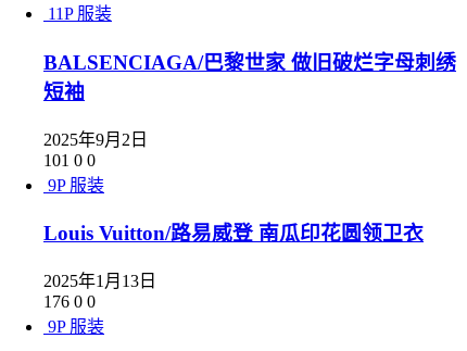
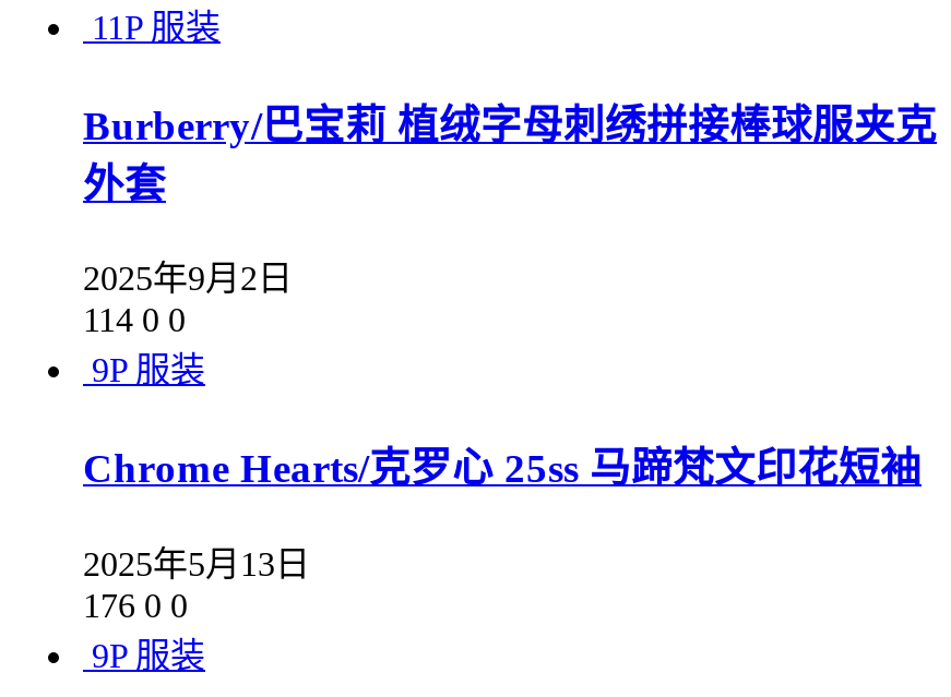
- BALSENCIAGA/巴黎世家 做旧破烂字母刺绣
- 短袖
+ Burberry/巴宝莉 植绒字母刺绣拼接棒球服夹克
+ 外套

- 101 0 0
+ 114 0 0

- Louis Vuitton/路易威登 南瓜印花圆领卫衣
+ Chrome Hearts/克罗心 25ss 马蹄梵文印花短袖

- 2025年1月13日
+ 2025年5月13日
